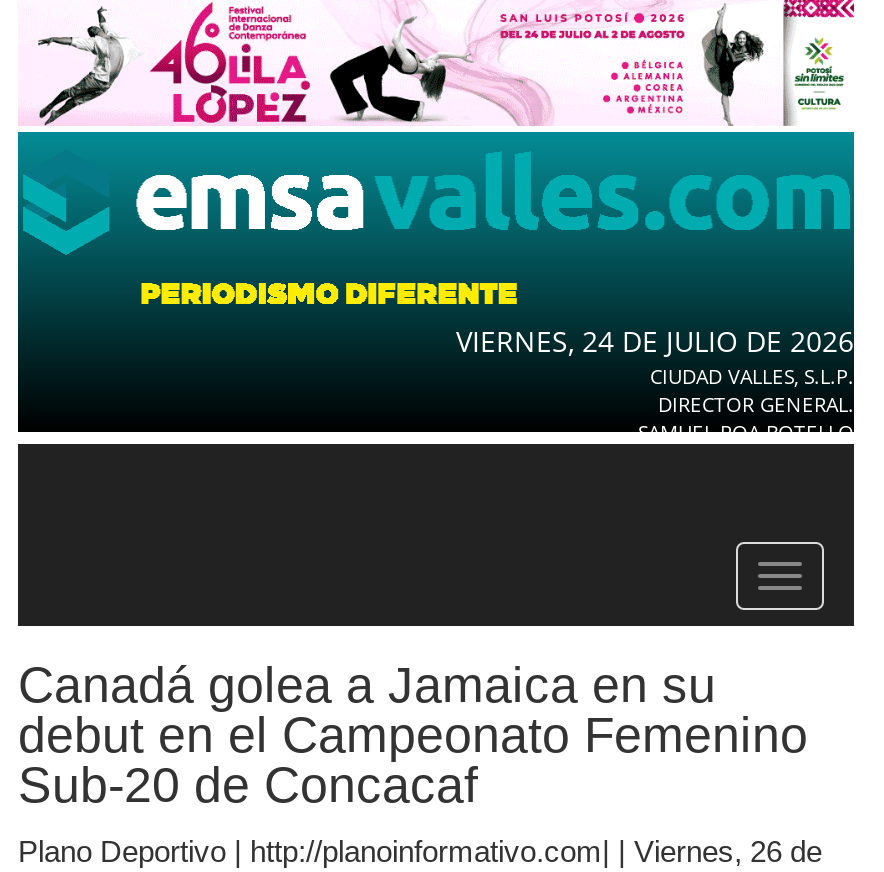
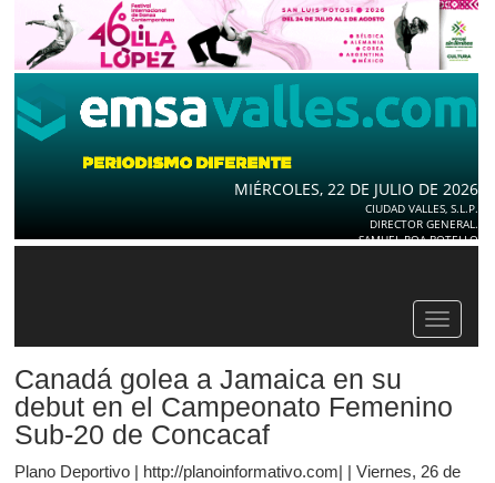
- VIERNES, 24 DE JULIO DE 2026
+ MIÉRCOLES, 22 DE JULIO DE 2026
